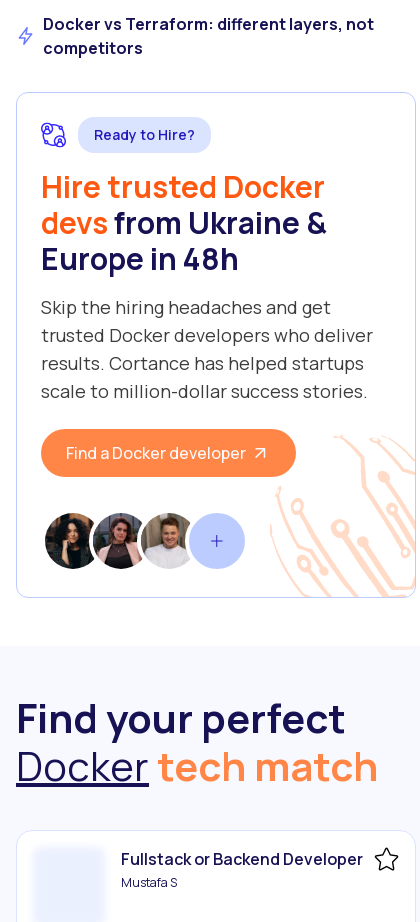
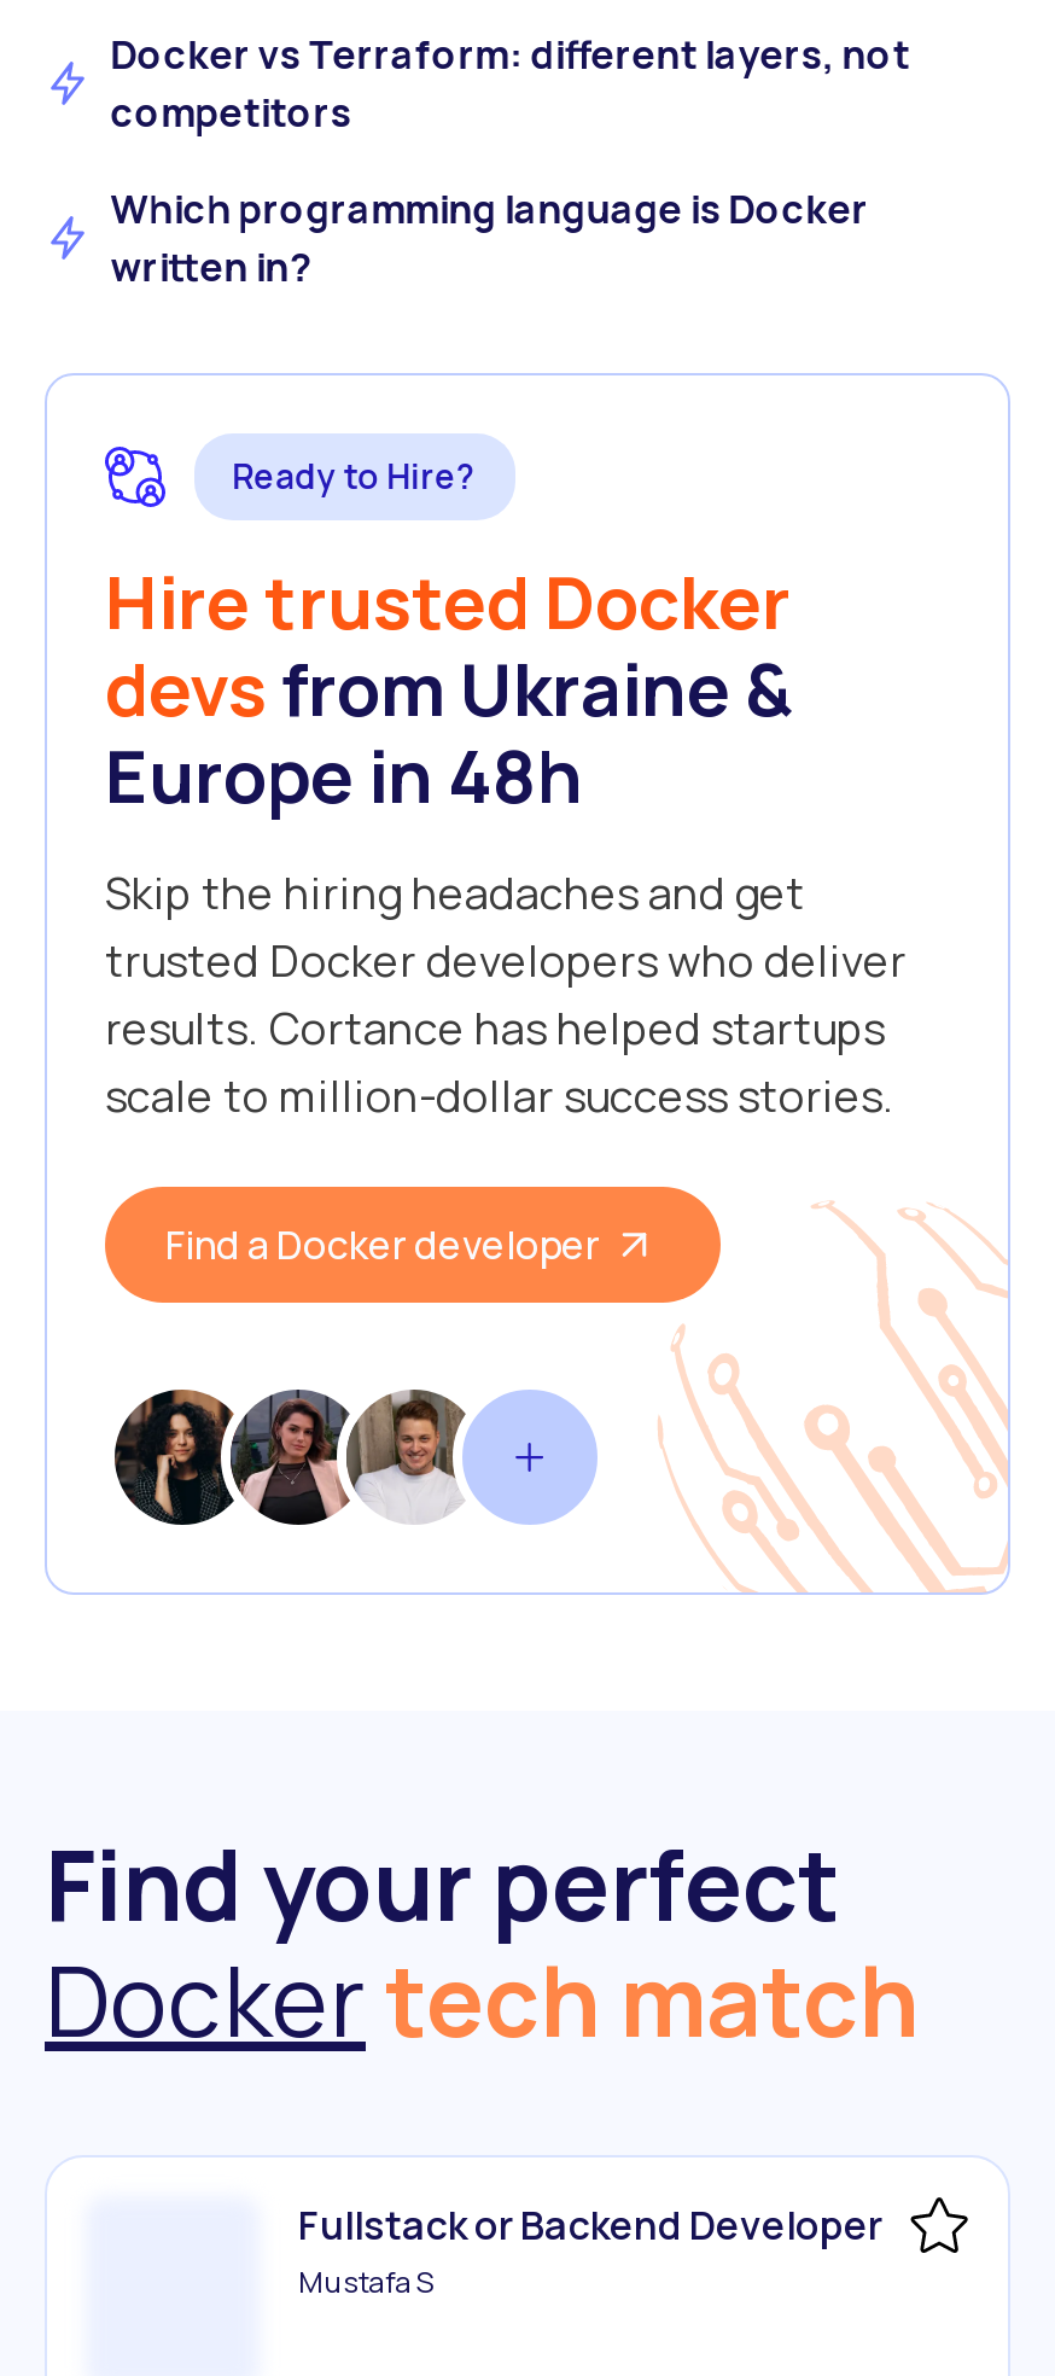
+ Which programming language is Docker
+ written in?
